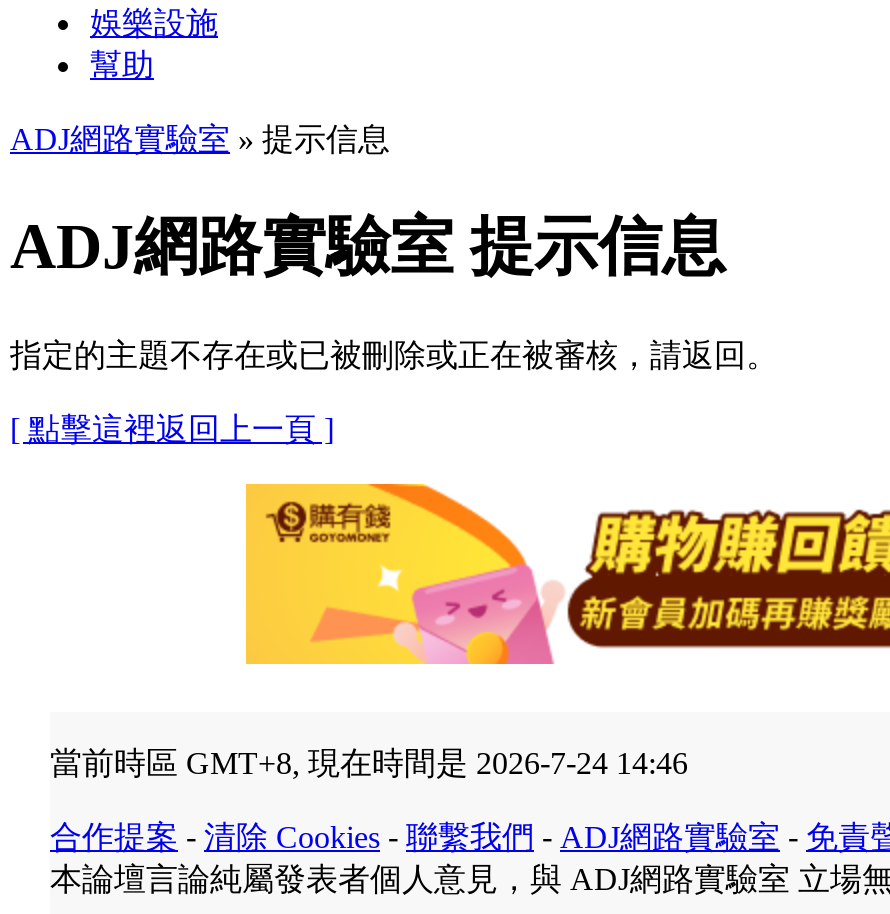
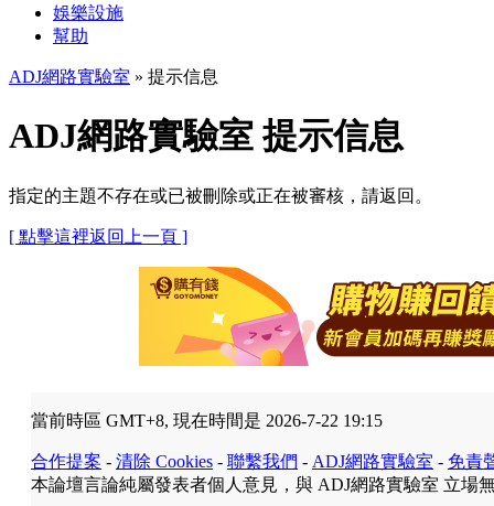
- 當前時區 GMT+8, 現在時間是 2026-7-24 14:46
+ 當前時區 GMT+8, 現在時間是 2026-7-22 19:15
